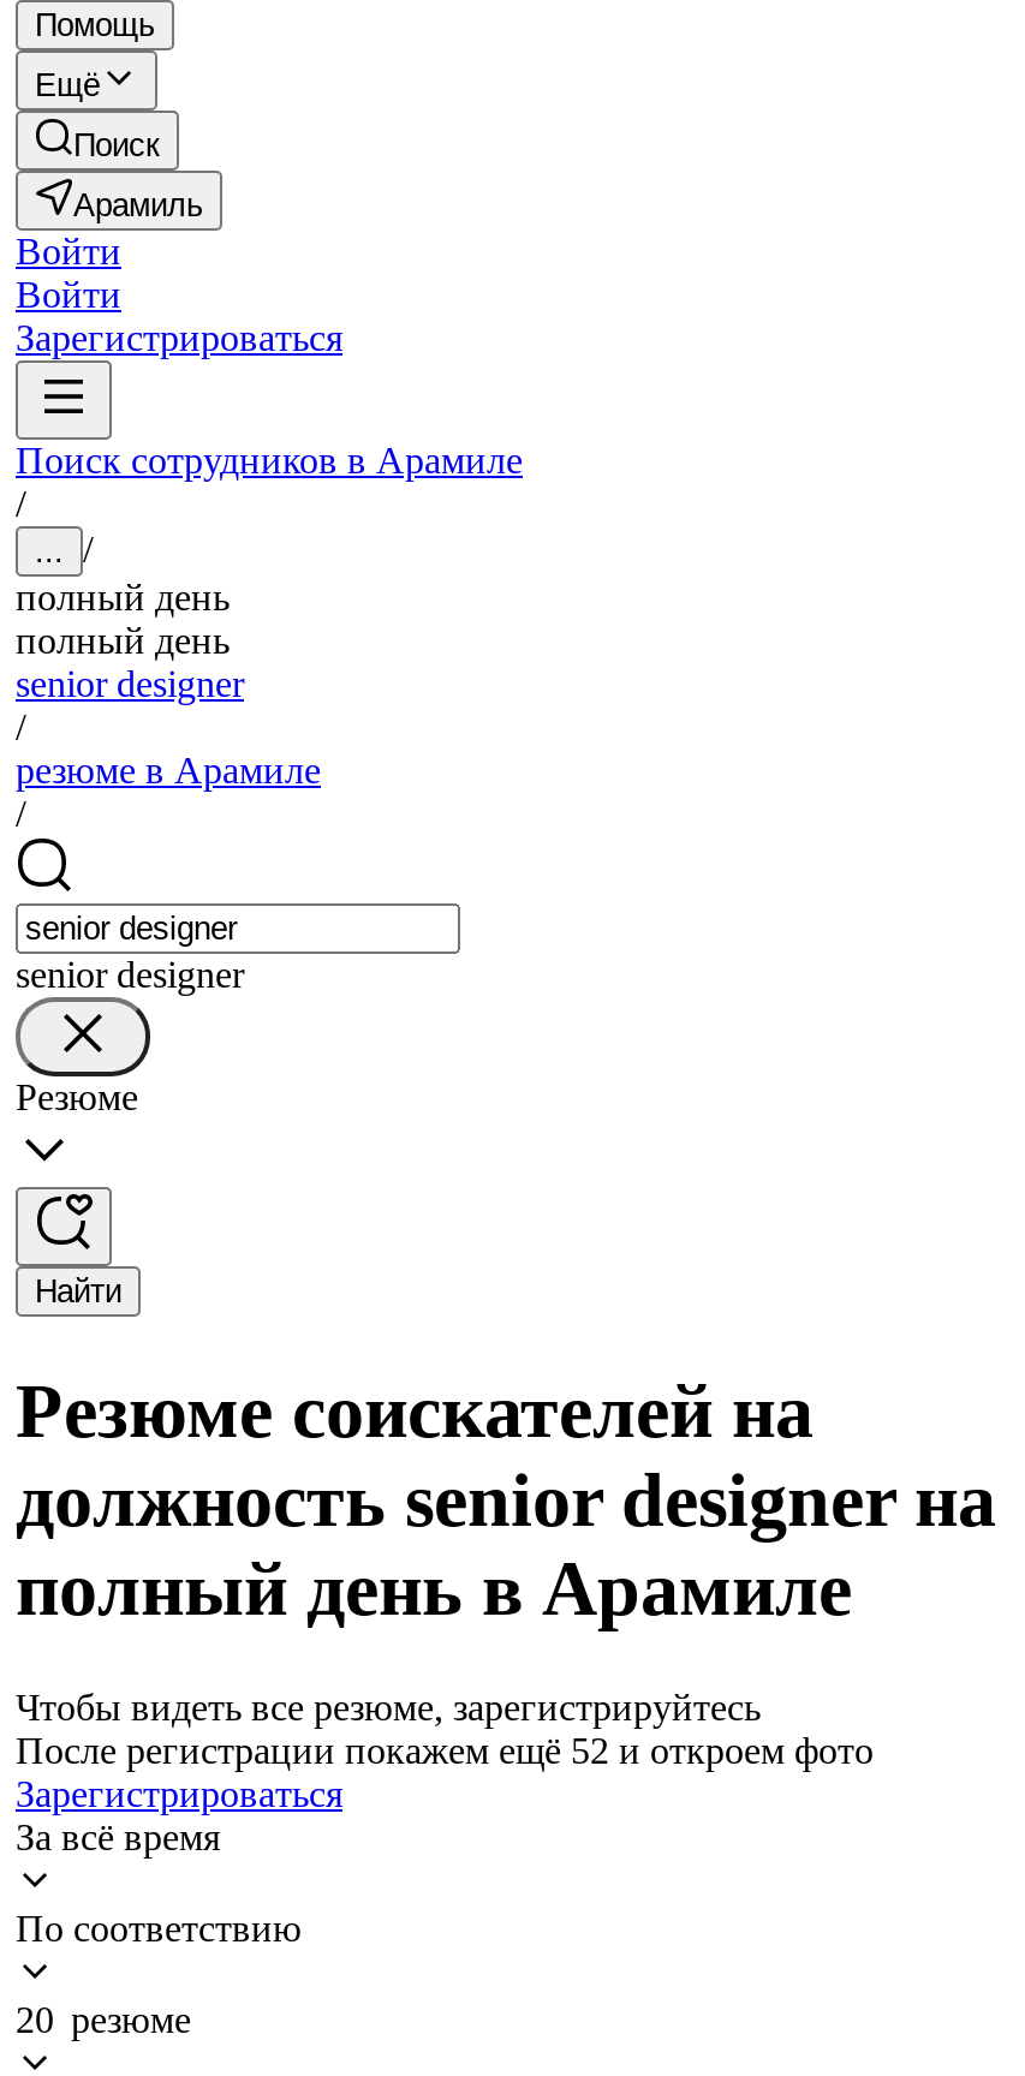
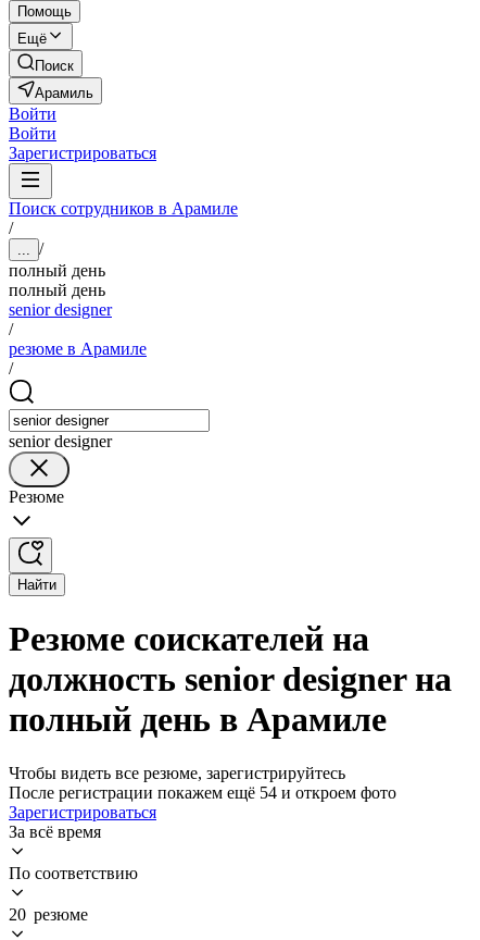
- После регистрации покажем ещё 52 и откроем фото
+ После регистрации покажем ещё 54 и откроем фото
